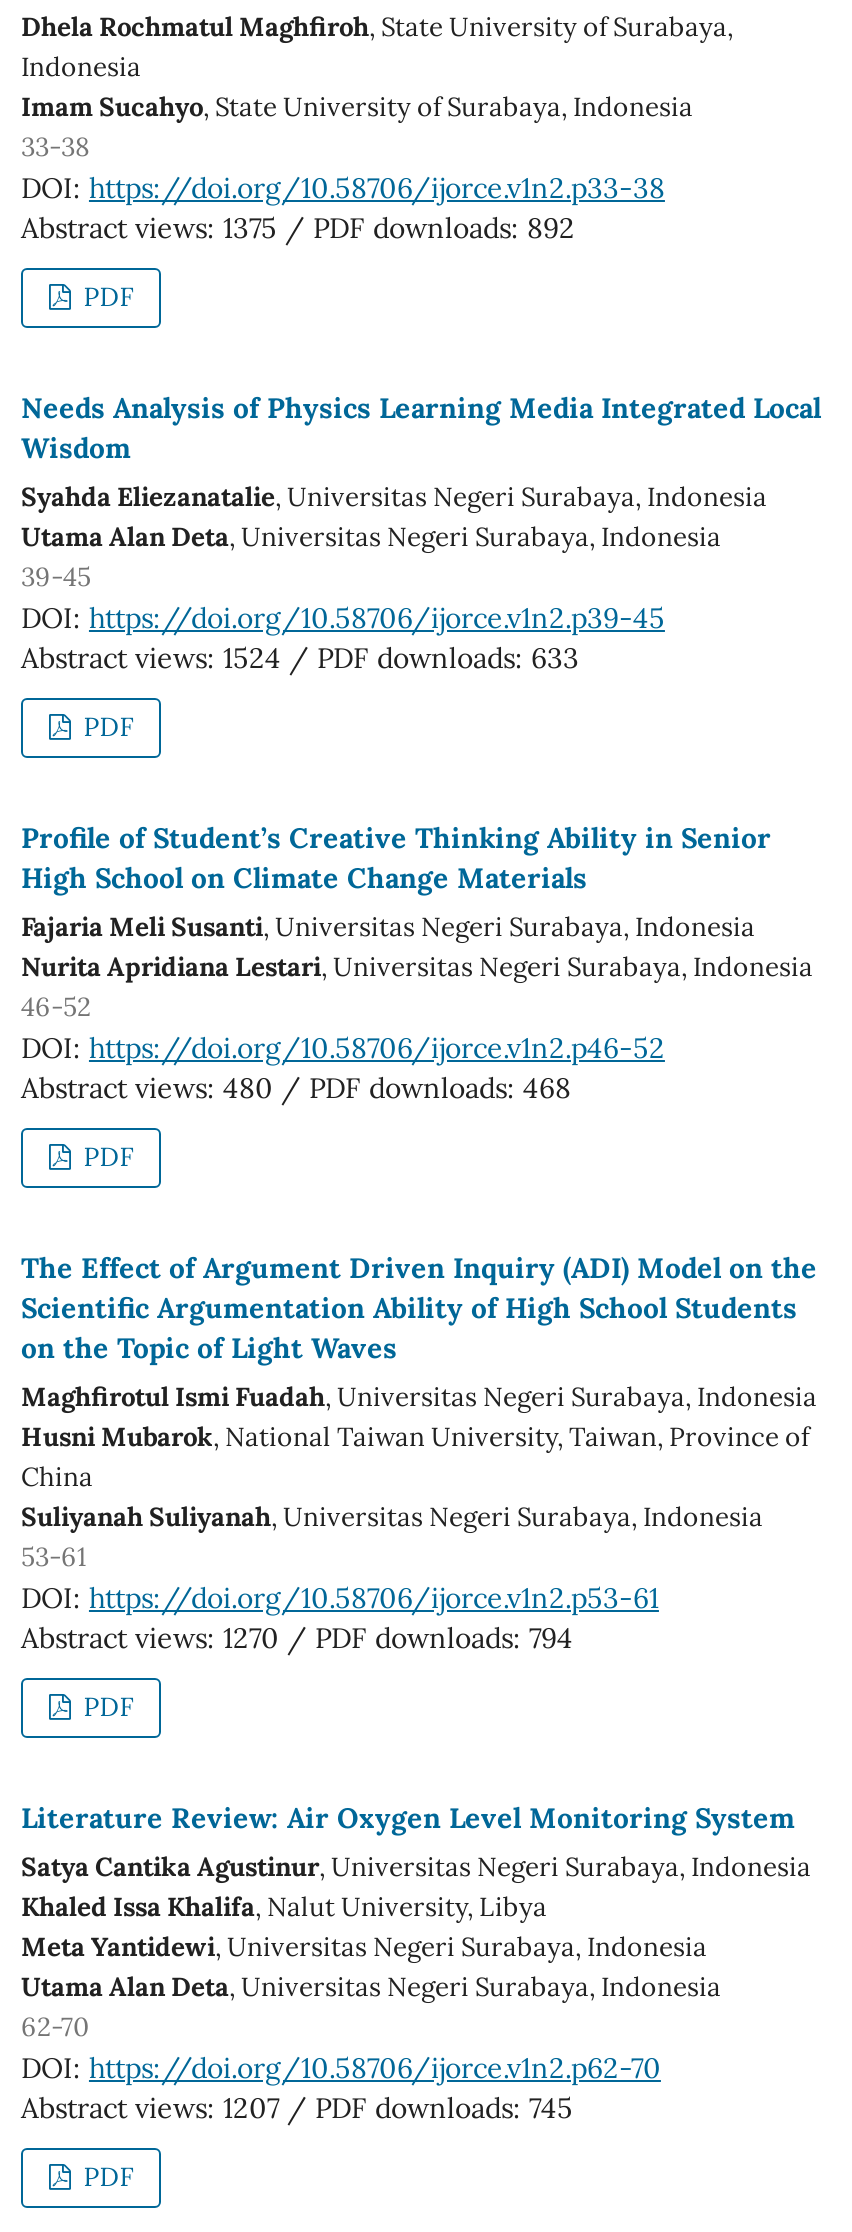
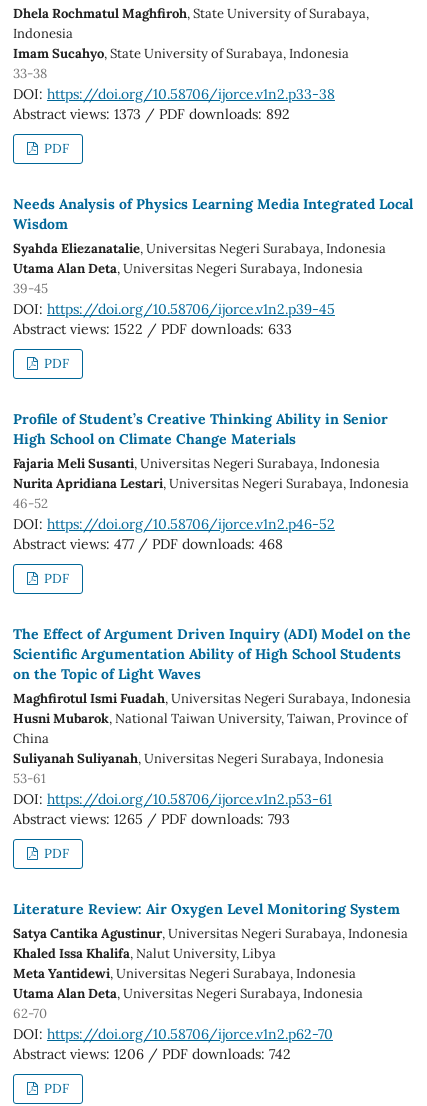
- Abstract views: 1375 / PDF downloads: 892
+ Abstract views: 1373 / PDF downloads: 892

- Abstract views: 1524 / PDF downloads: 633
+ Abstract views: 1522 / PDF downloads: 633

- Abstract views: 480 / PDF downloads: 468
+ Abstract views: 477 / PDF downloads: 468

- Abstract views: 1270 / PDF downloads: 794
+ Abstract views: 1265 / PDF downloads: 793

- Abstract views: 1207 / PDF downloads: 745
+ Abstract views: 1206 / PDF downloads: 742
